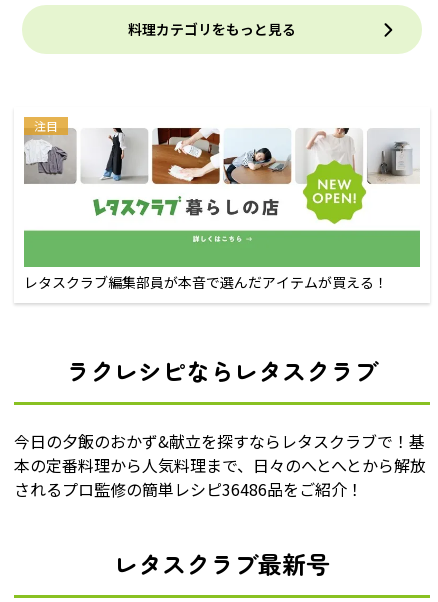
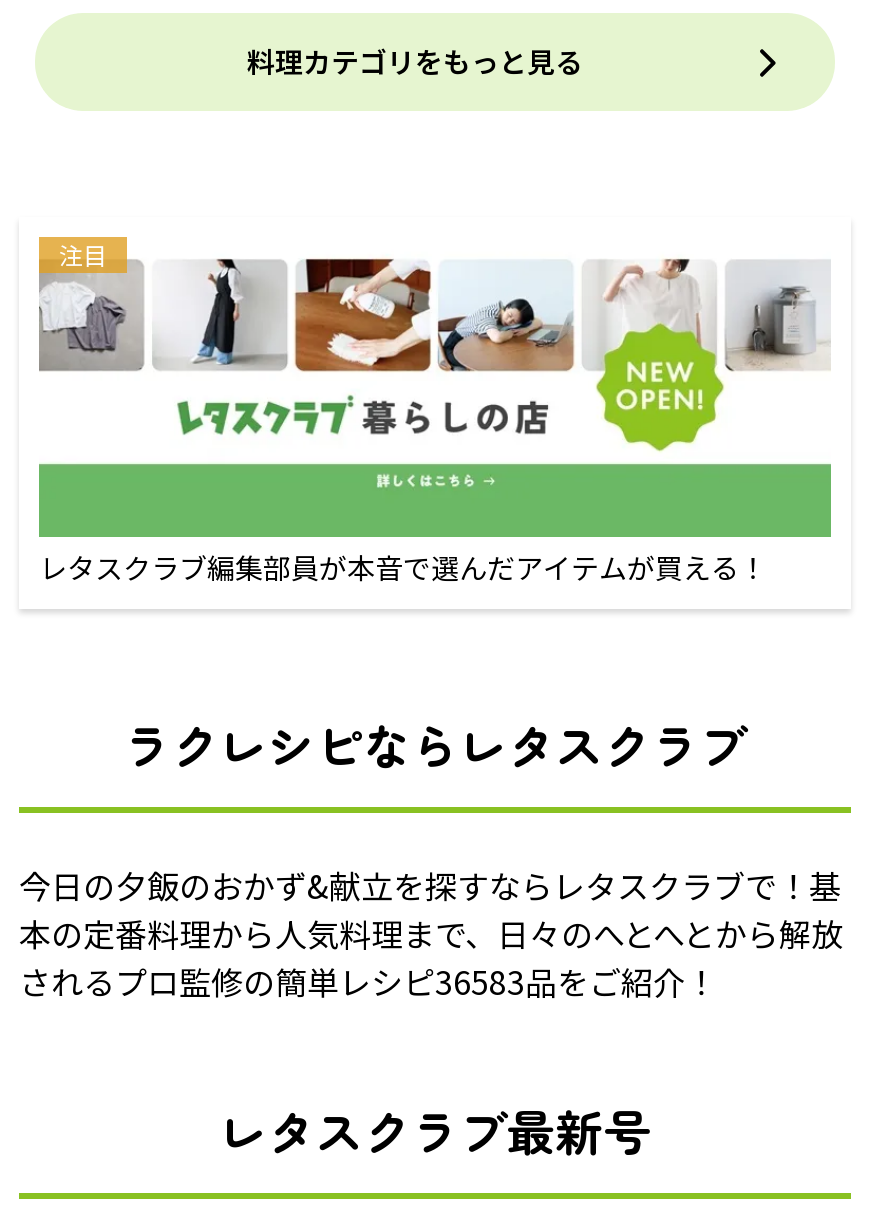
- されるプロ監修の簡単レシピ36486品をご紹介！
+ されるプロ監修の簡単レシピ36583品をご紹介！
